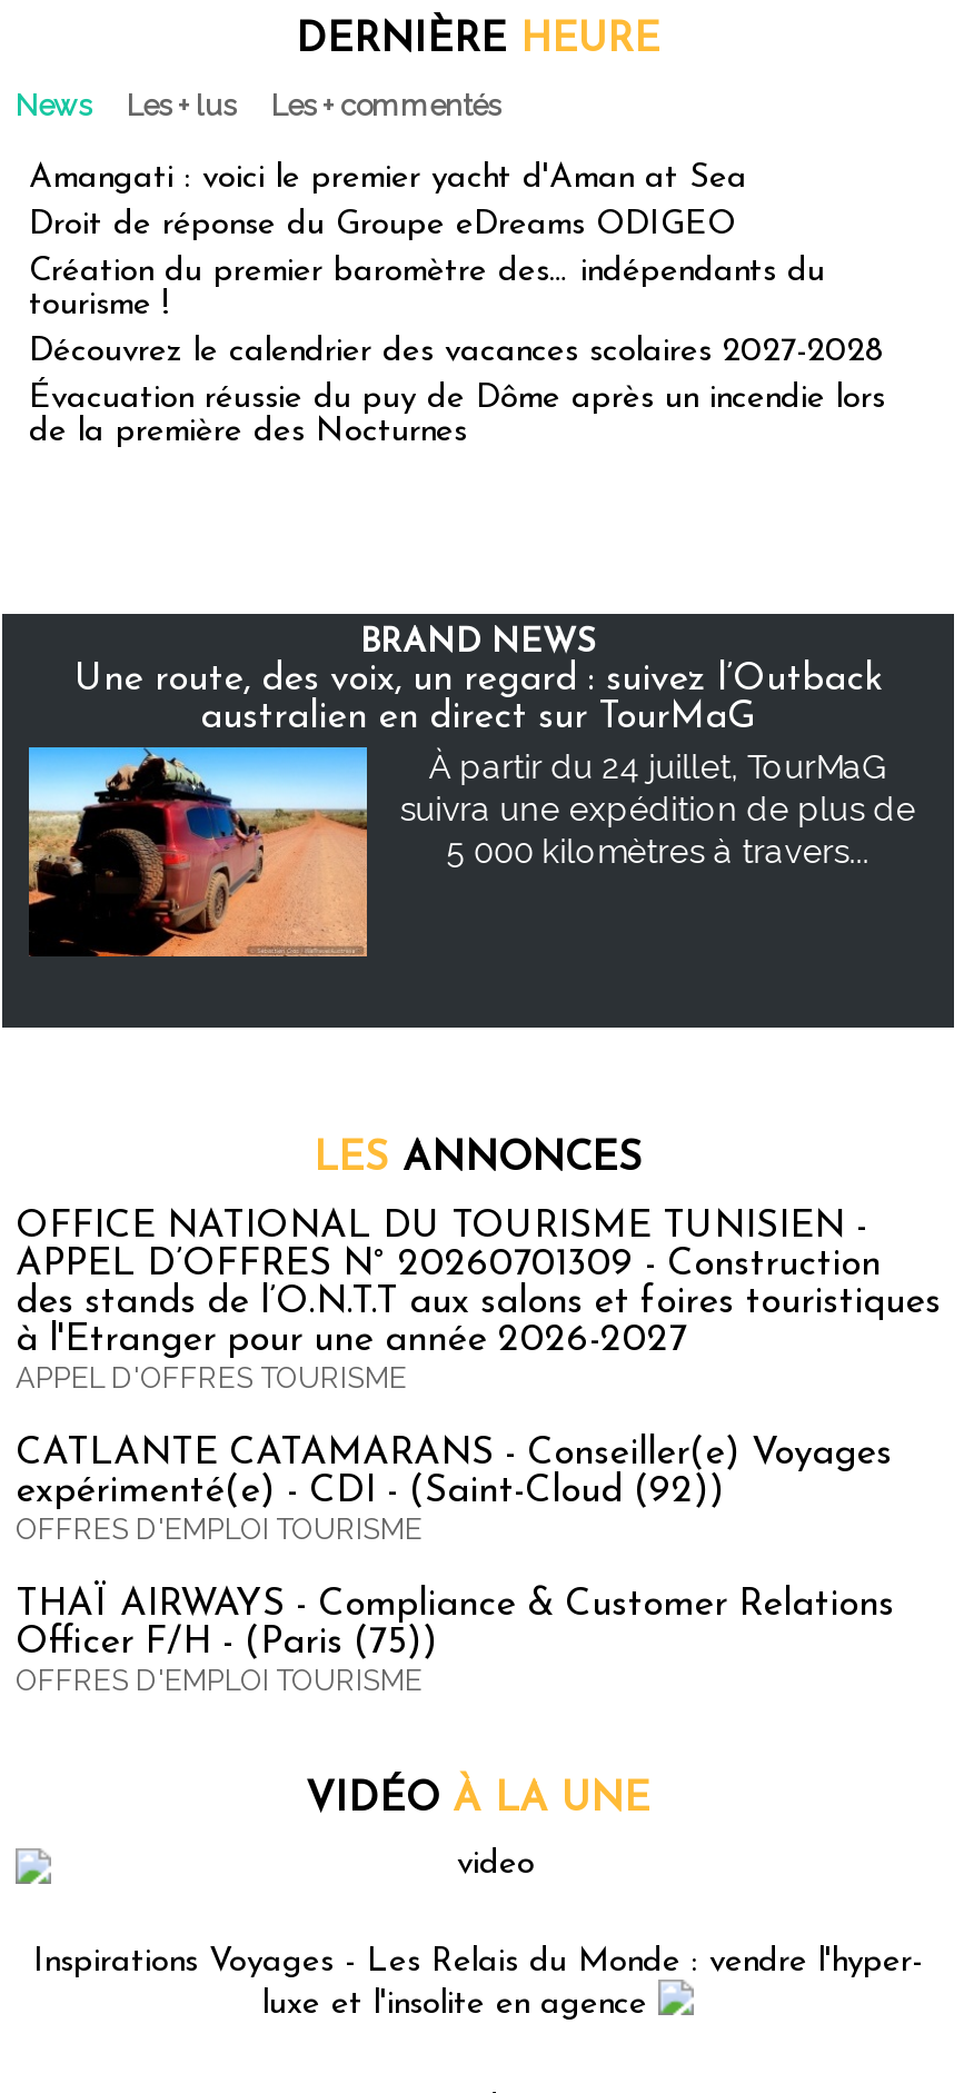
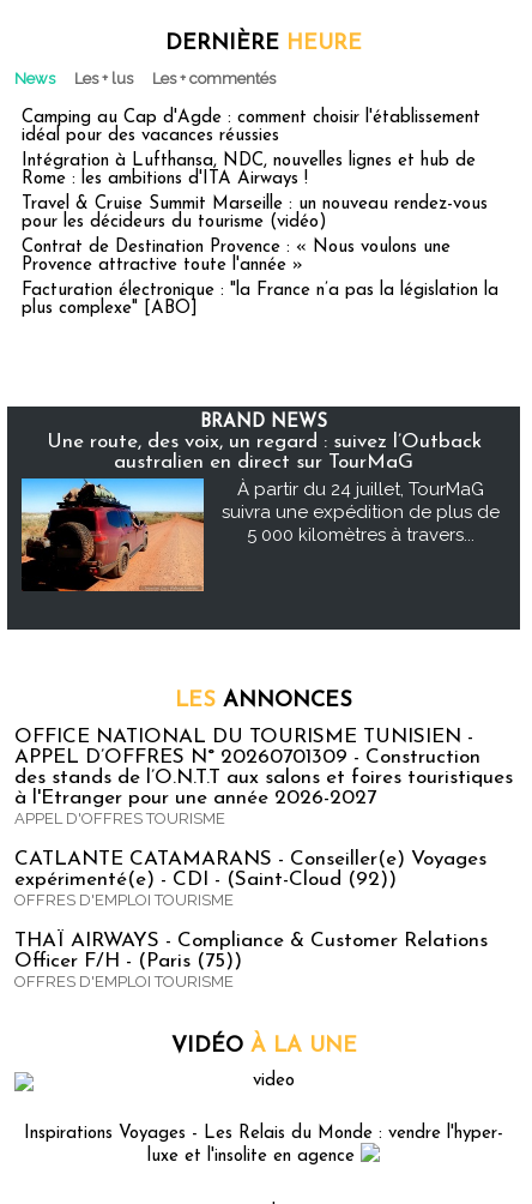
- Amangati : voici le premier yacht d'Aman at Sea
- Droit de réponse du Groupe eDreams ODIGEO
- Création du premier baromètre des… indépendants du
- tourisme !
- Découvrez le calendrier des vacances scolaires 2027-2028
- Évacuation réussie du puy de Dôme après un incendie lors
- de la première des Nocturnes
+ Camping au Cap d'Agde : comment choisir l'établissement
+ idéal pour des vacances réussies
+ Intégration à Lufthansa, NDC, nouvelles lignes et hub de
+ Rome : les ambitions d'ITA Airways !
+ Travel & Cruise Summit Marseille : un nouveau rendez-vous
+ pour les décideurs du tourisme (vidéo)
+ Contrat de Destination Provence : « Nous voulons une
+ Provence attractive toute l'année »
+ Facturation électronique : "la France n’a pas la législation la
+ plus complexe" [ABO]
